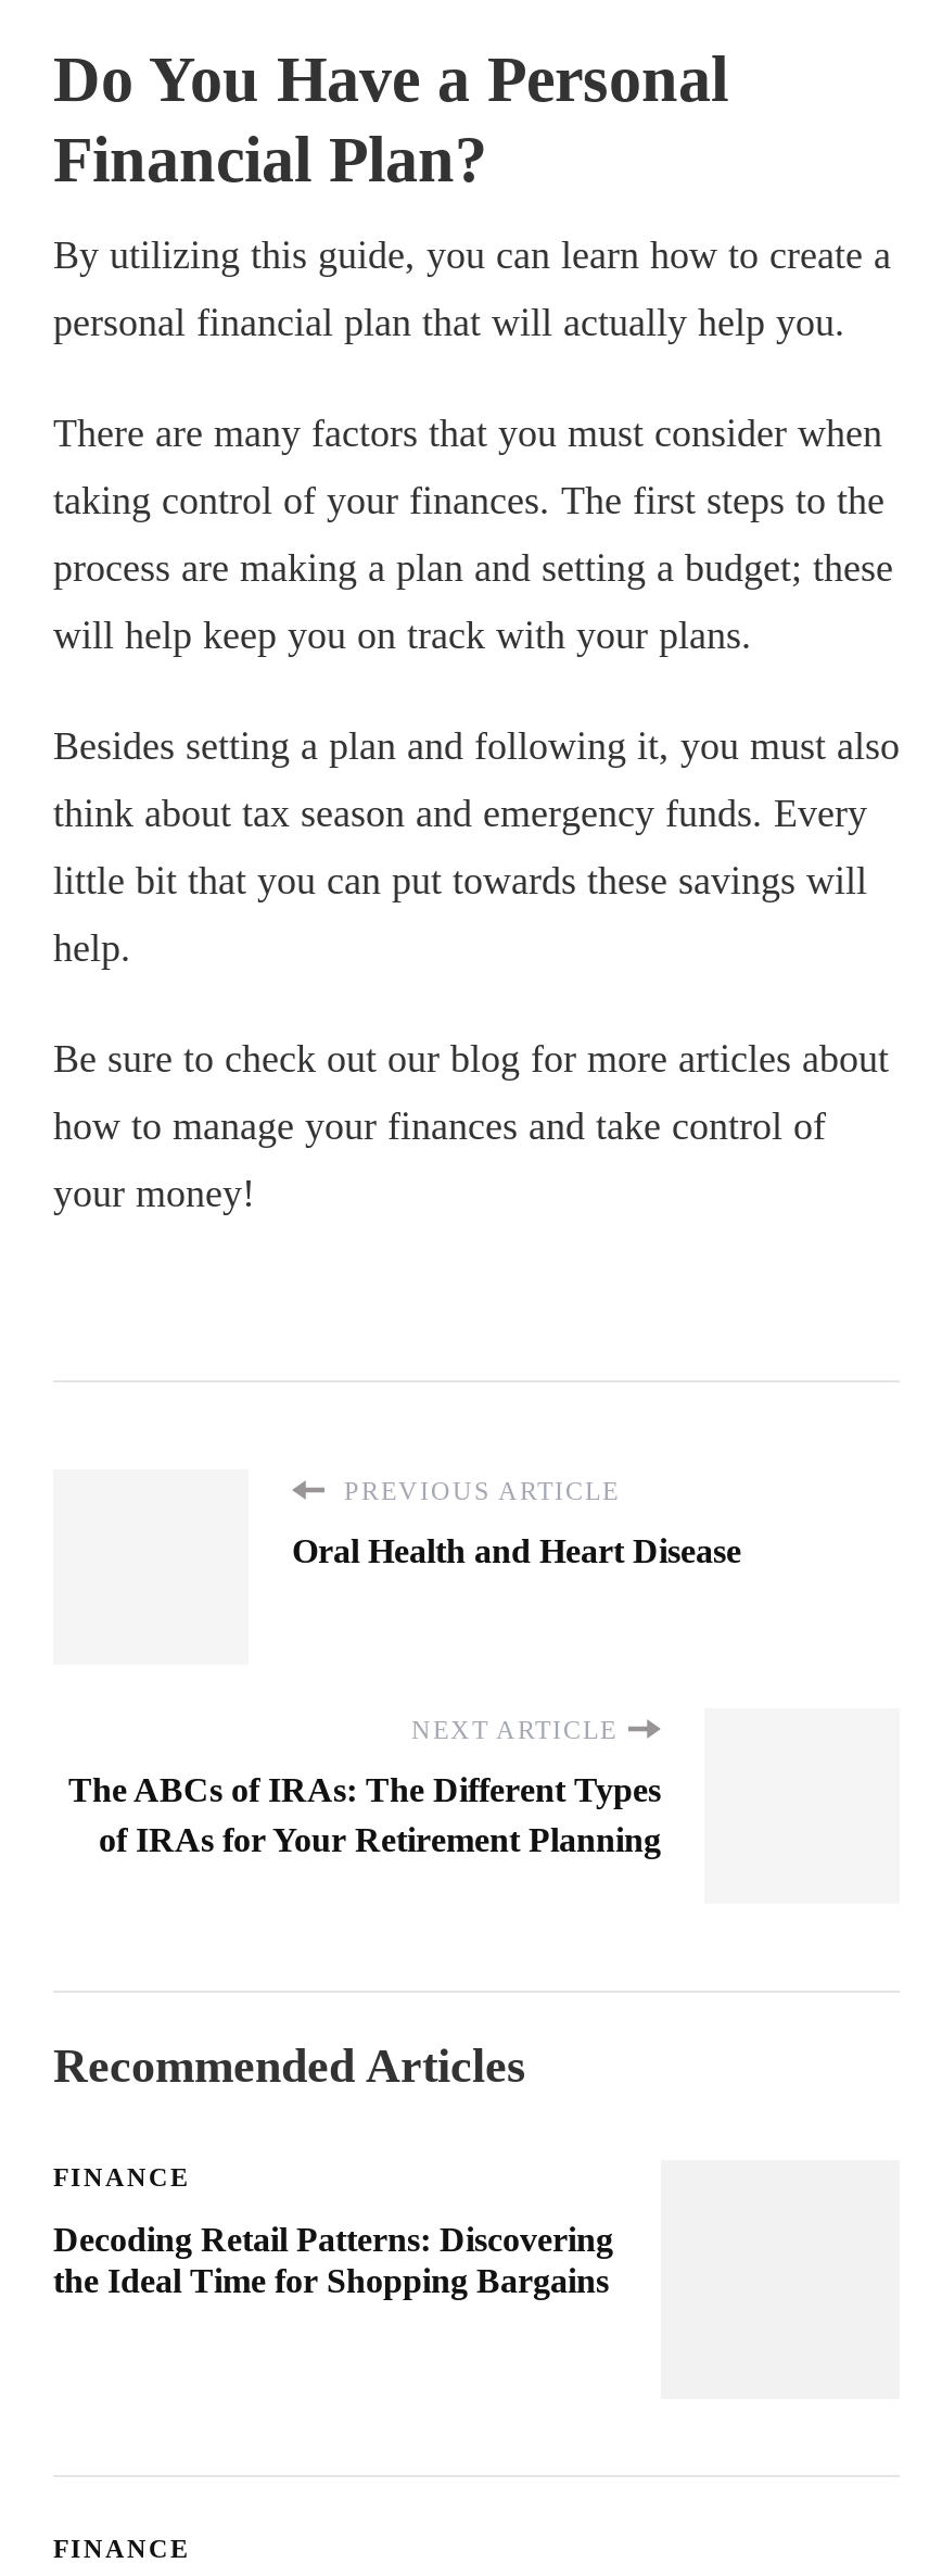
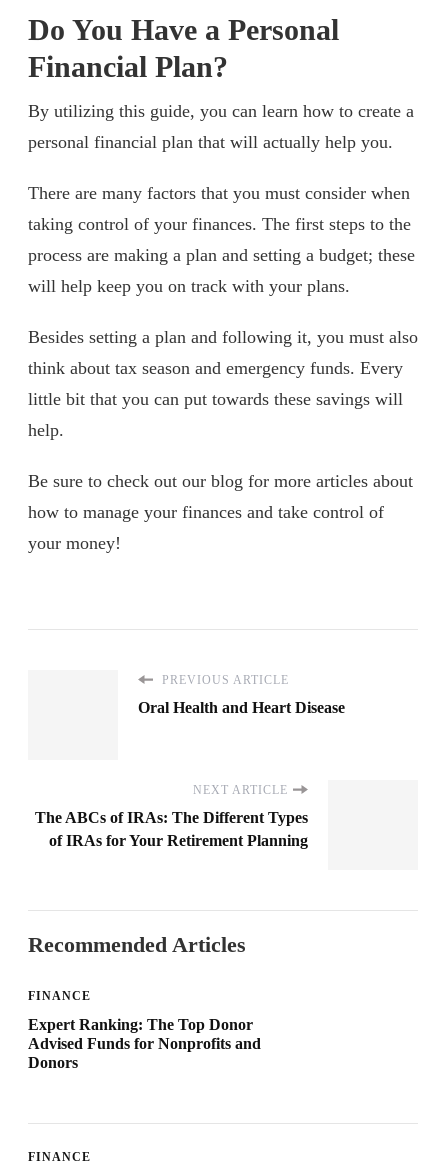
- Decoding Retail Patterns: Discovering
- the Ideal Time for Shopping Bargains
+ Expert Ranking: The Top Donor
+ Advised Funds for Nonprofits and
+ Donors
